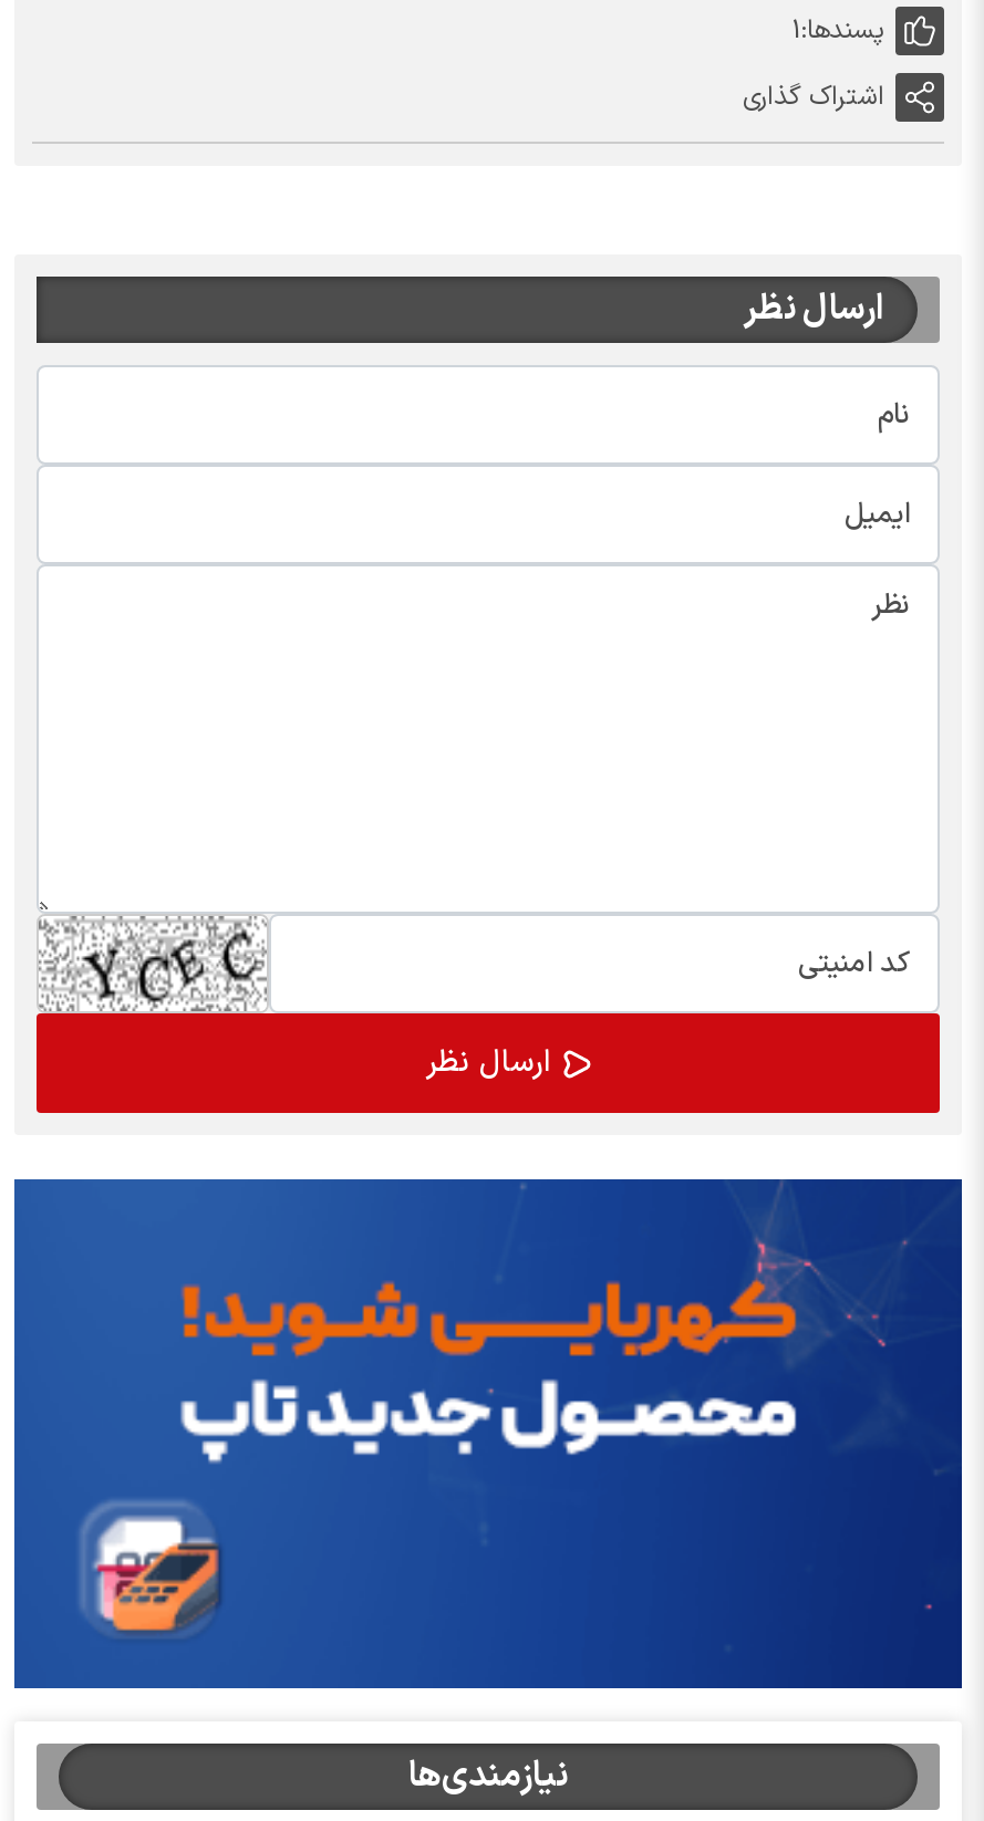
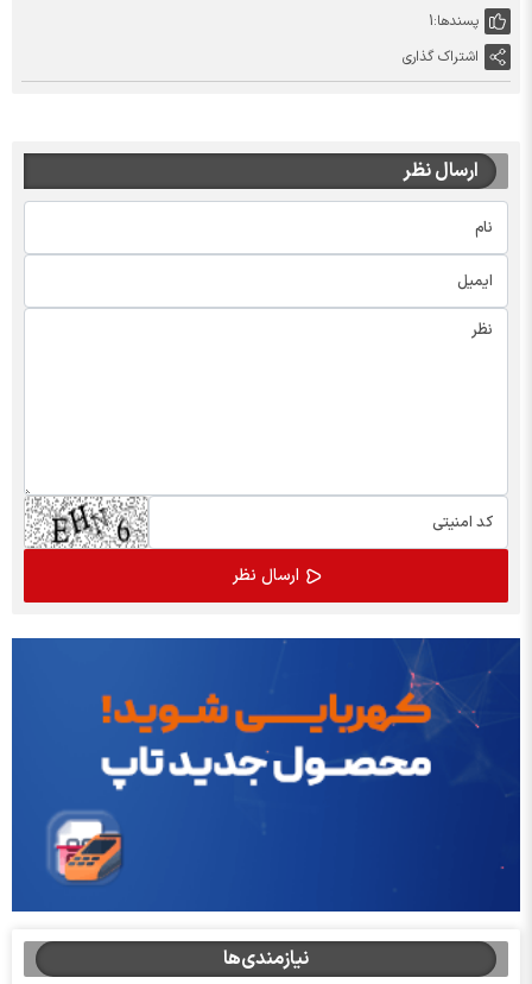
- [image]
+ [image]
